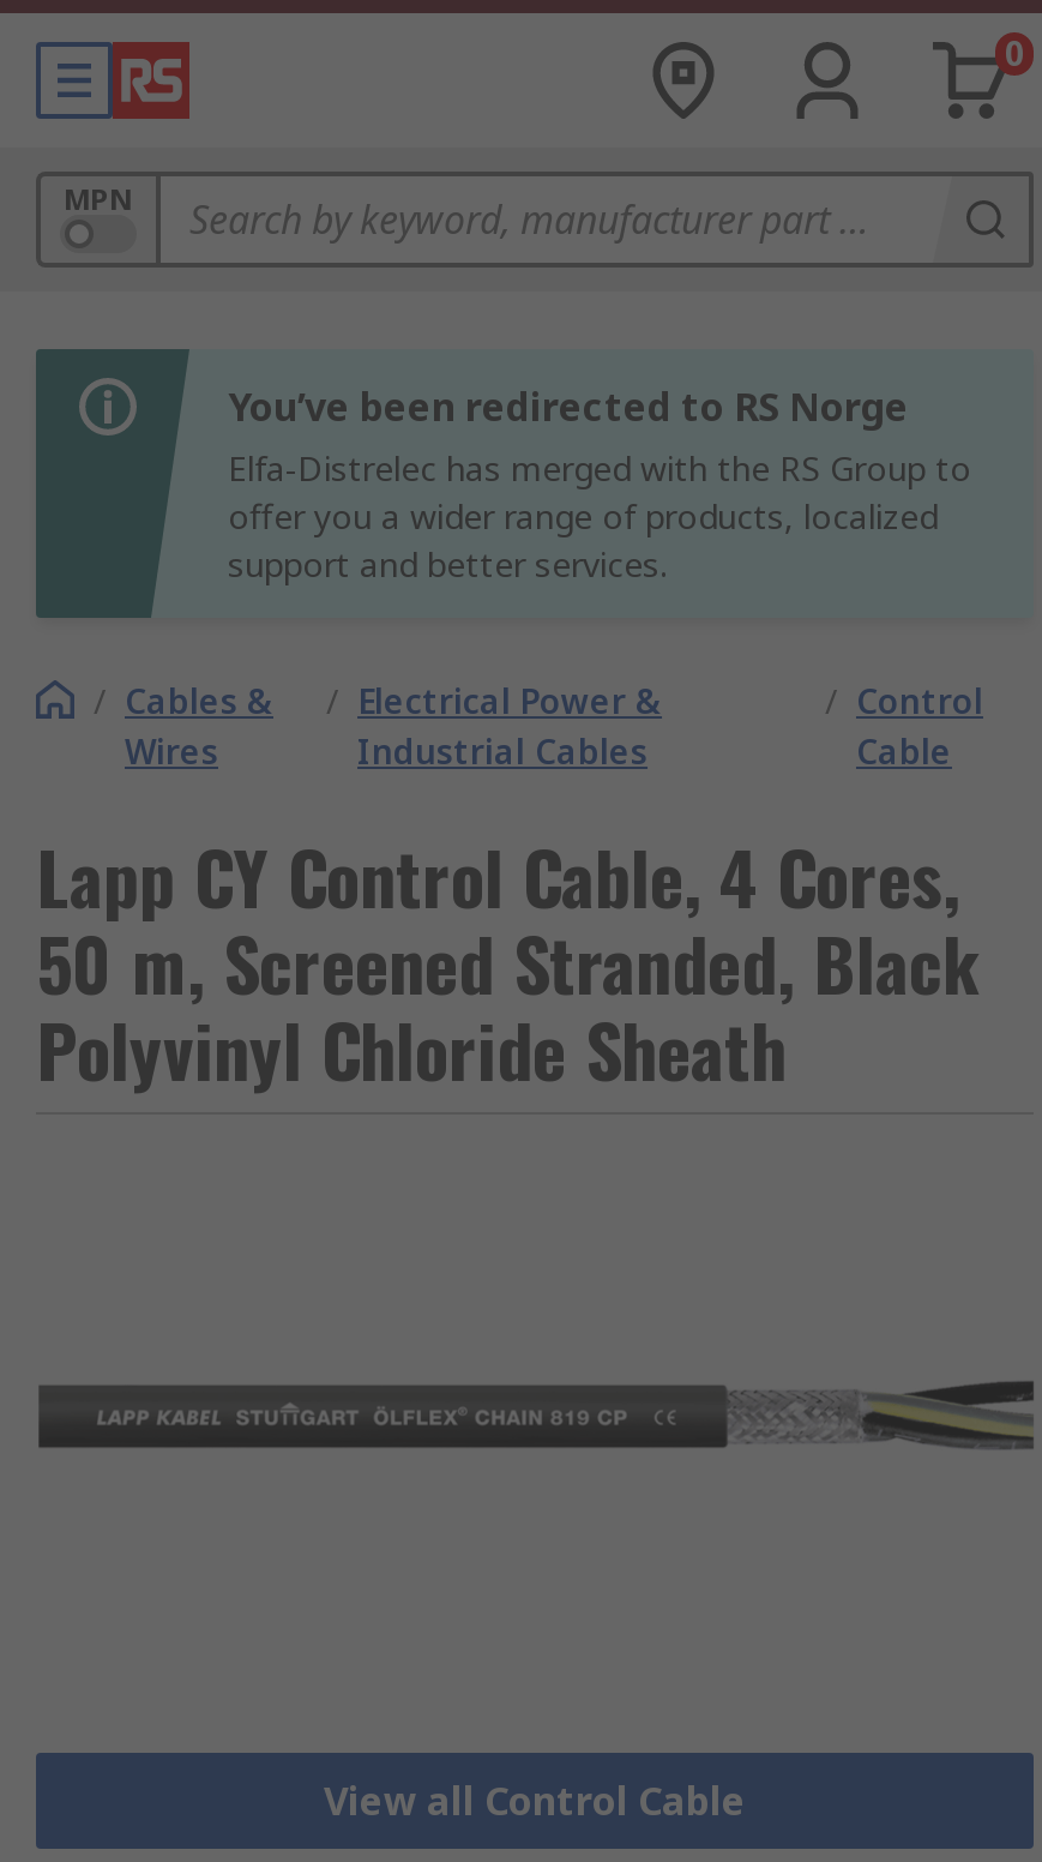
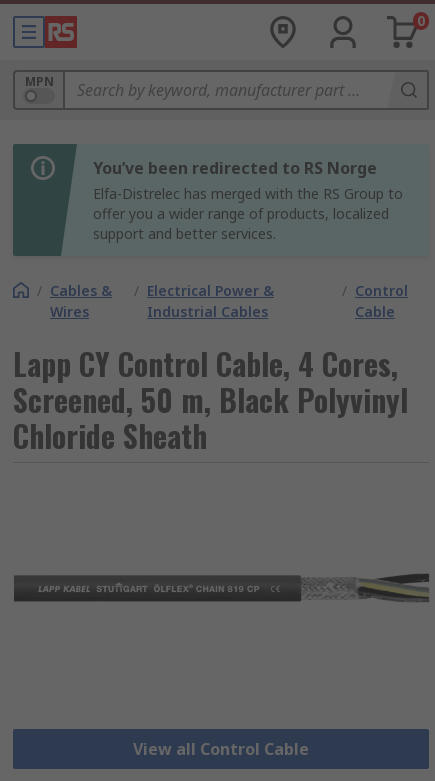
- 50 m, Screened Stranded, Black
- Polyvinyl Chloride Sheath
+ Screened, 50 m, Black Polyvinyl
+ Chloride Sheath
